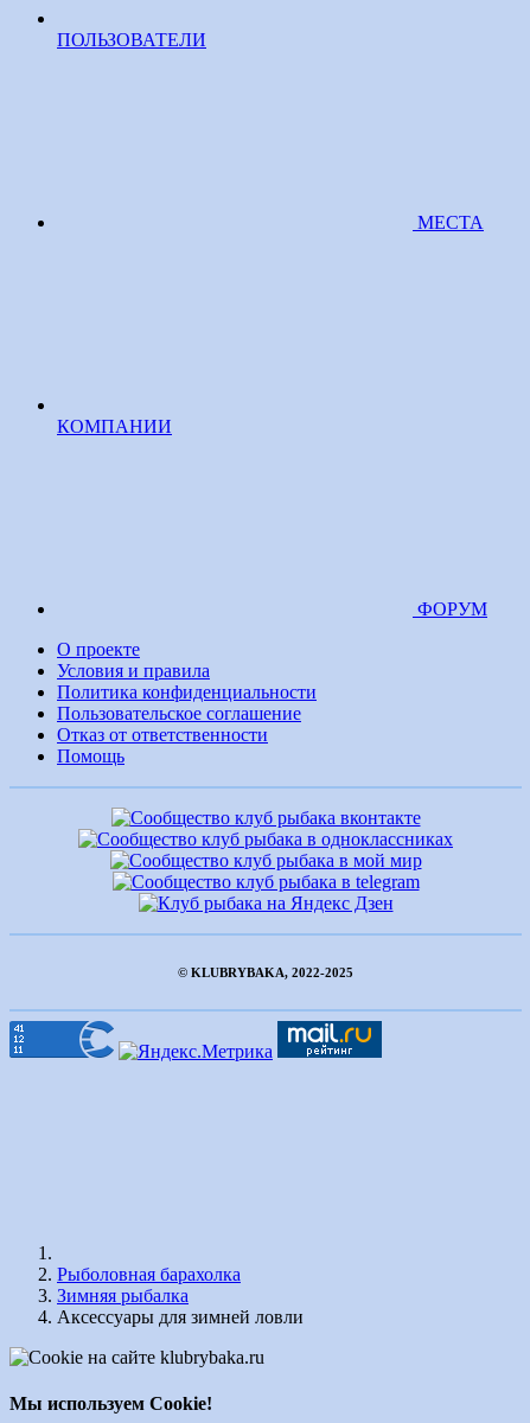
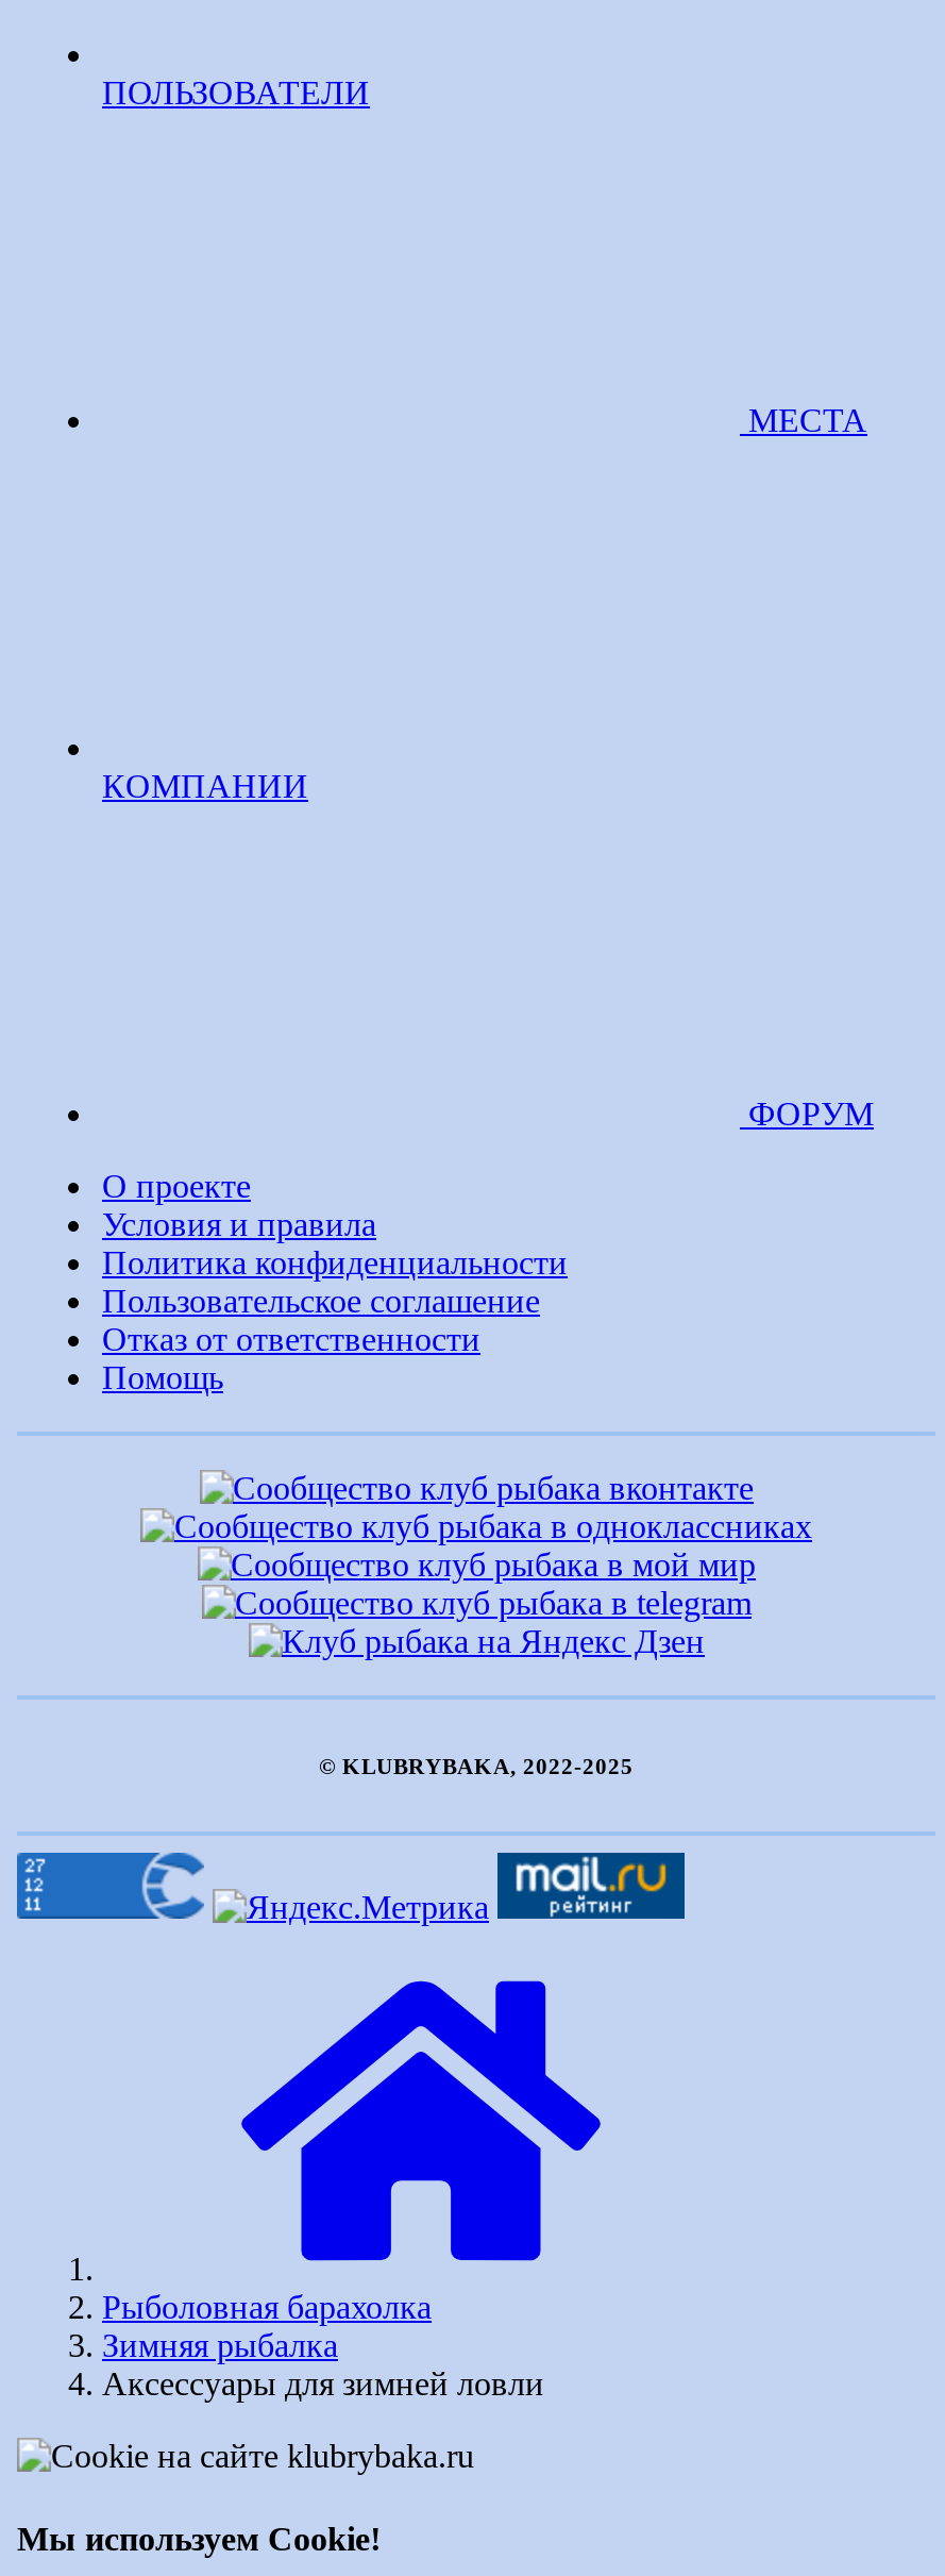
+ [image]
